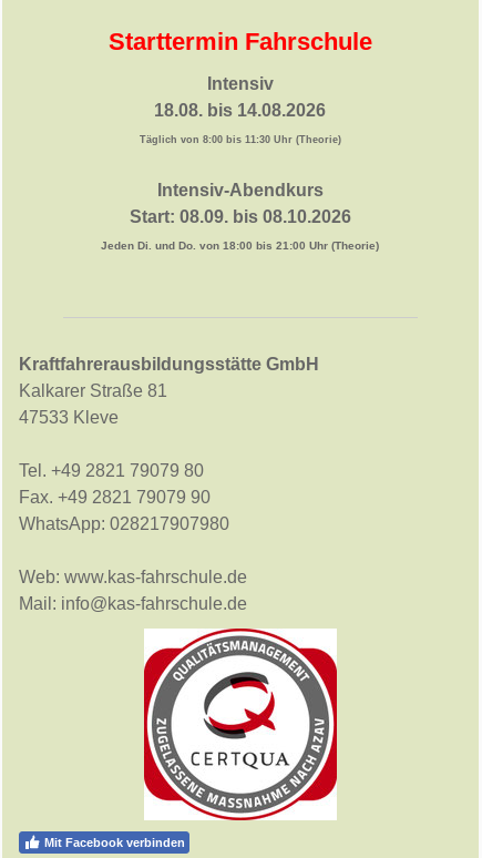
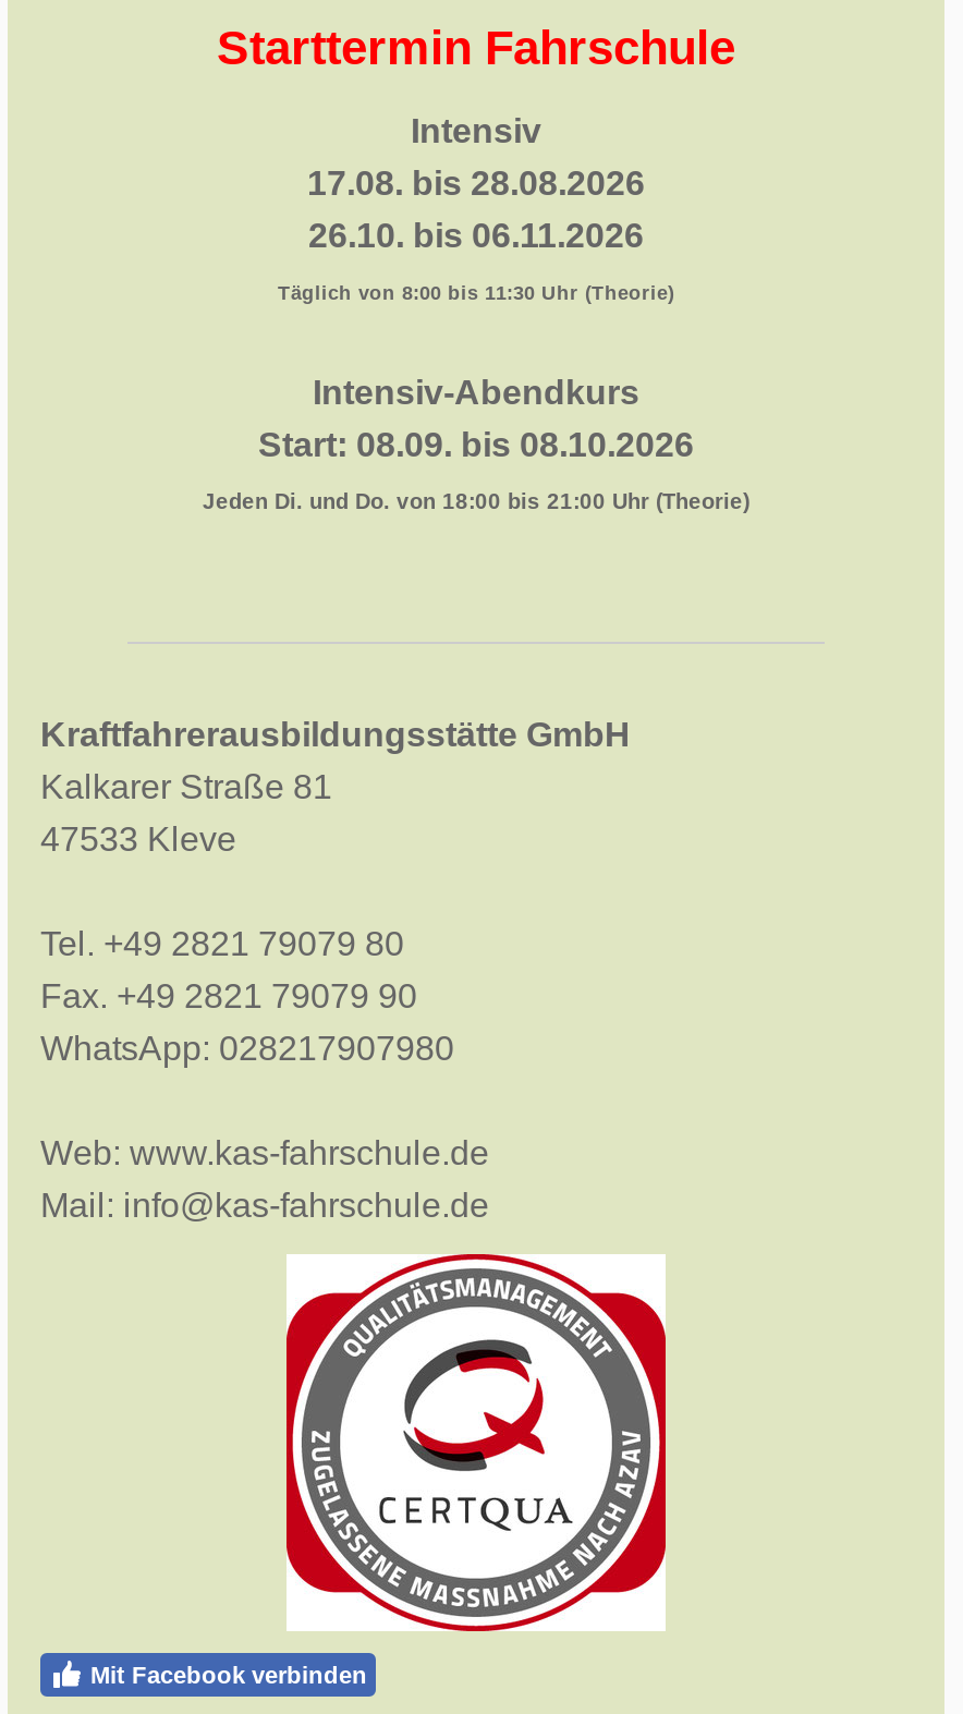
- 18.08. bis 14.08.2026
+ 17.08. bis 28.08.2026
+ 26.10. bis 06.11.2026
